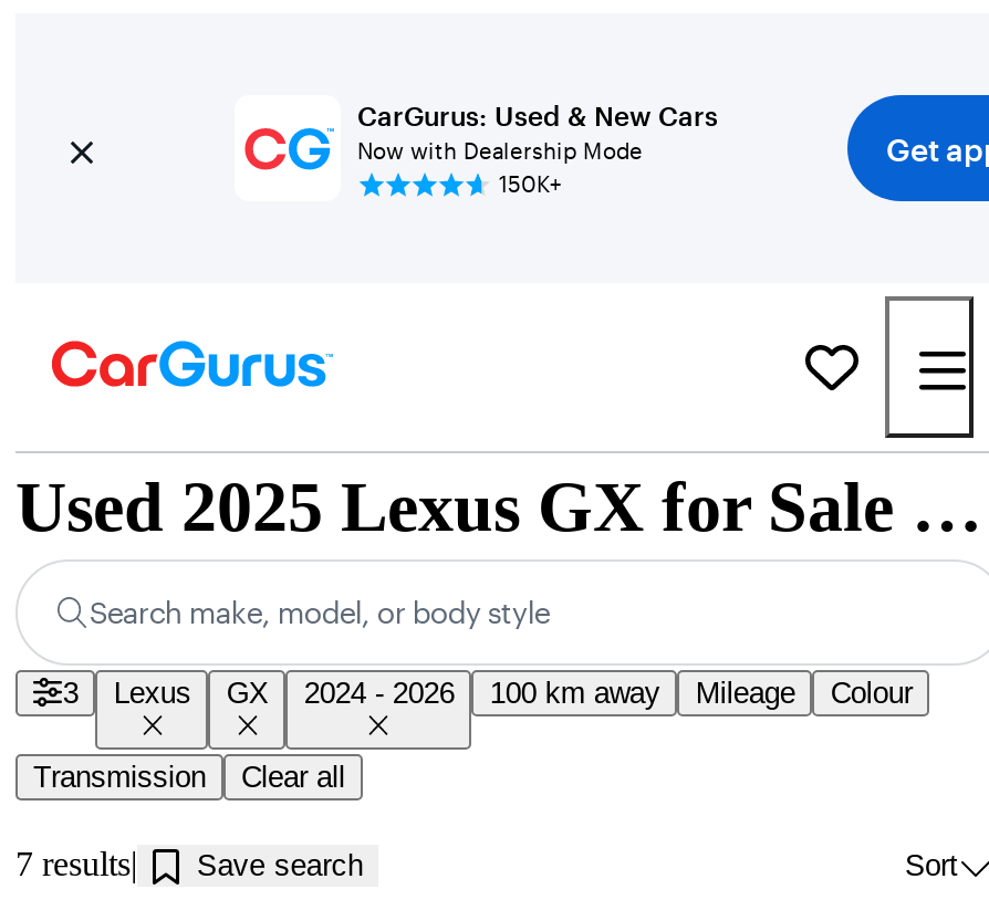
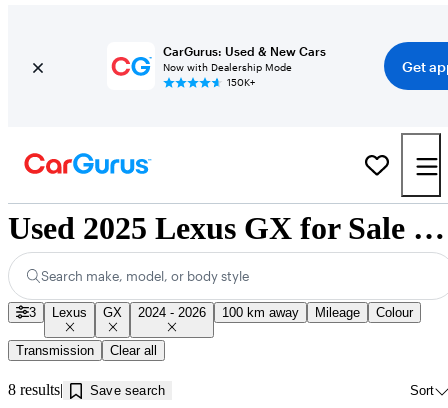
- 7 results Save search
+ 8 results Save search
